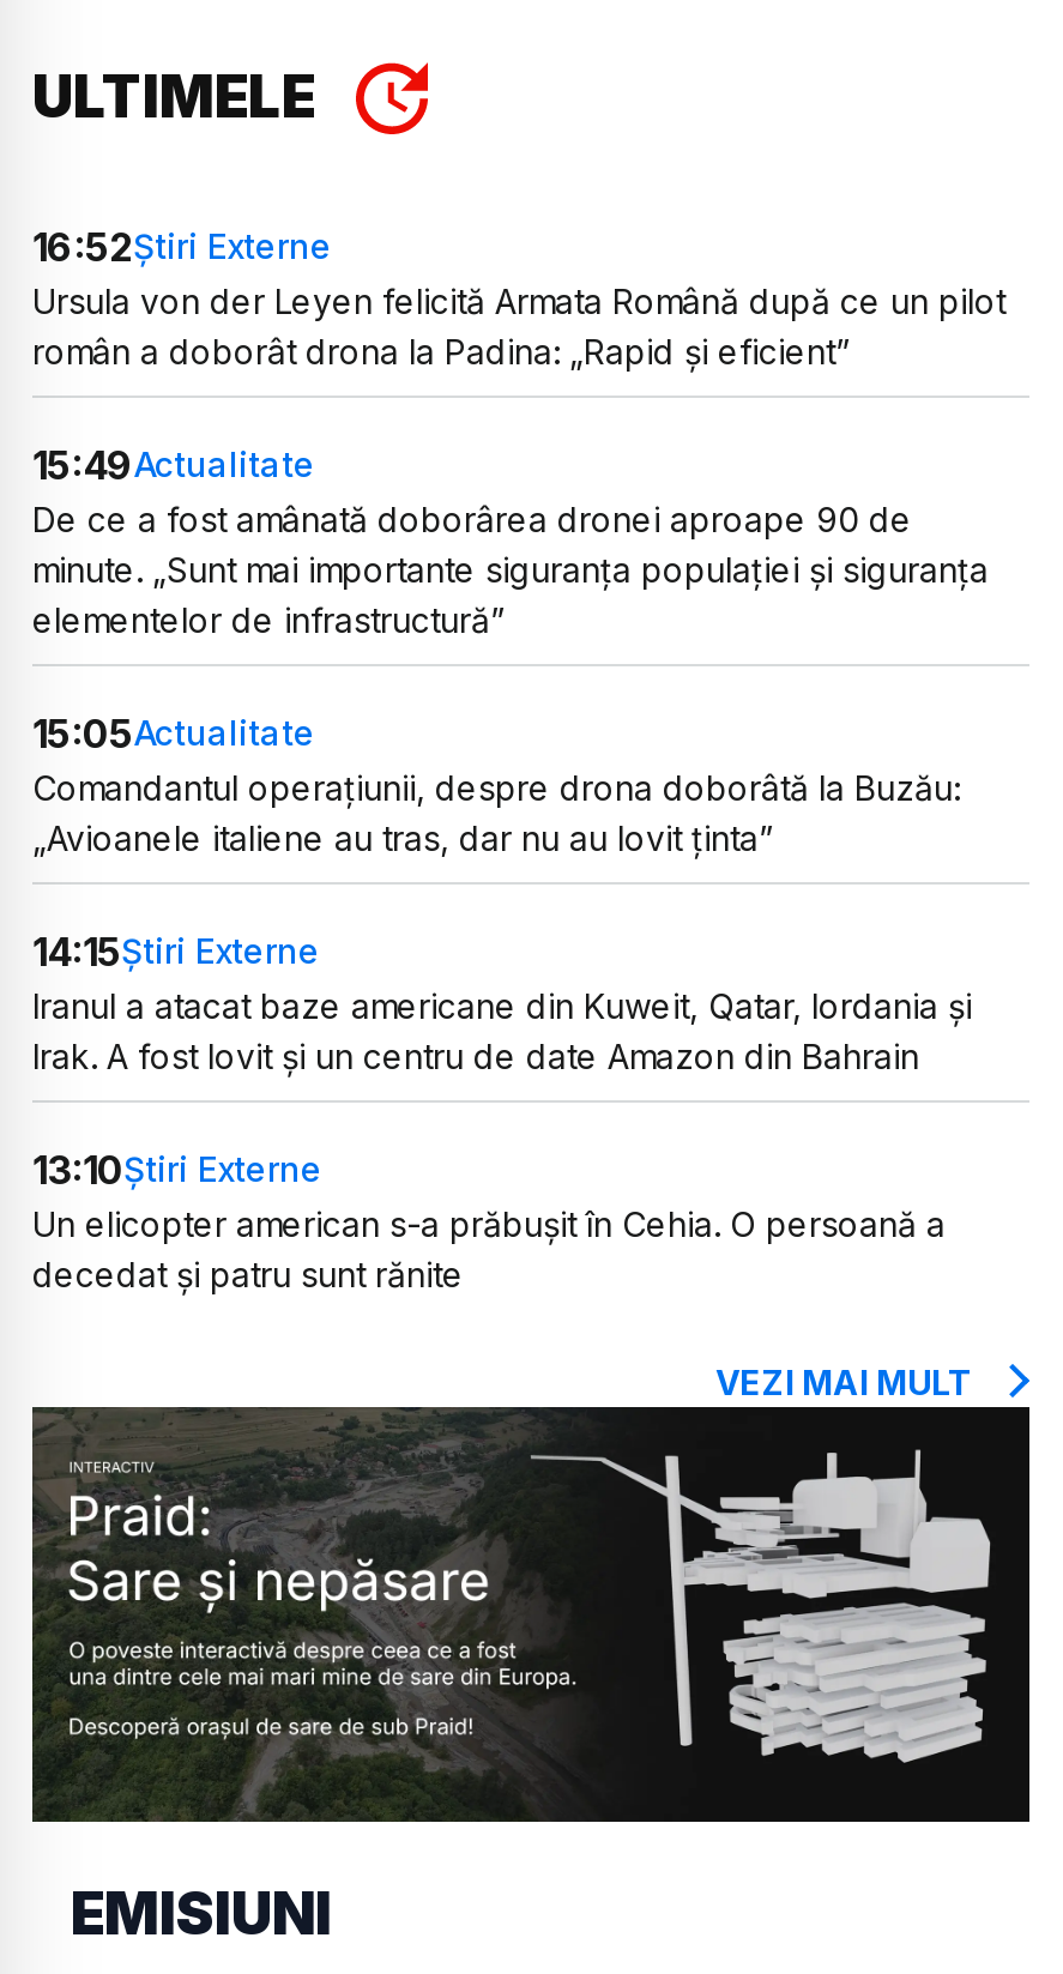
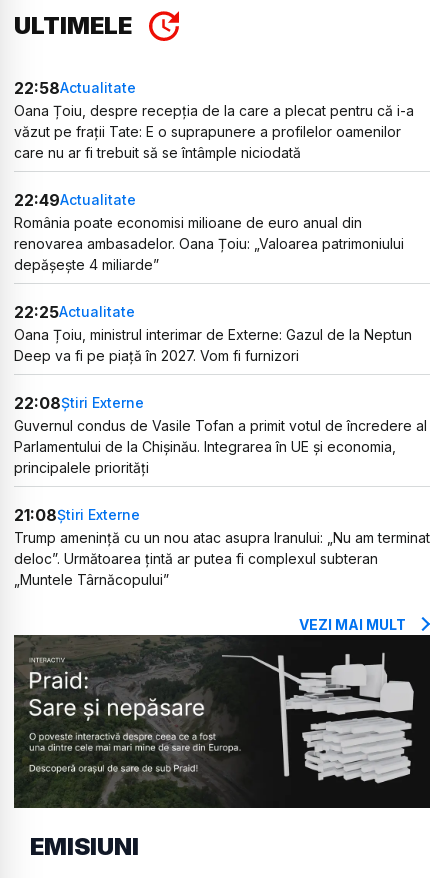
- 16:52Știri Externe
- Ursula von der Leyen felicită Armata Română după ce un pilot
- român a doborât drona la Padina: „Rapid și eficient”
+ 22:58Actualitate
+ Oana Țoiu, despre recepția de la care a plecat pentru că i-a
+ văzut pe frații Tate: E o suprapunere a profilelor oamenilor
+ care nu ar fi trebuit să se întâmple niciodată

- 15:49Actualitate
- De ce a fost amânată doborârea dronei aproape 90 de
- minute. „Sunt mai importante siguranţa populaţiei şi siguranţa
- elementelor de infrastructură”
+ 22:49Actualitate
+ România poate economisi milioane de euro anual din
+ renovarea ambasadelor. Oana Țoiu: „Valoarea patrimoniului
+ depășește 4 miliarde”

- 15:05Actualitate
- Comandantul operațiunii, despre drona doborâtă la Buzău:
- „Avioanele italiene au tras, dar nu au lovit ținta”
+ 22:25Actualitate
+ Oana Țoiu, ministrul interimar de Externe: Gazul de la Neptun
+ Deep va fi pe piață în 2027. Vom fi furnizori

- 14:15Știri Externe
- Iranul a atacat baze americane din Kuweit, Qatar, Iordania și
- Irak. A fost lovit și un centru de date Amazon din Bahrain
+ 22:08Știri Externe
+ Guvernul condus de Vasile Tofan a primit votul de încredere al
+ Parlamentului de la Chișinău. Integrarea în UE și economia,
+ principalele priorități

- 13:10Știri Externe
- Un elicopter american s-a prăbușit în Cehia. O persoană a
- decedat și patru sunt rănite
+ 21:08Știri Externe
+ Trump amenință cu un nou atac asupra Iranului: „Nu am terminat
+ deloc”. Următoarea țintă ar putea fi complexul subteran
+ „Muntele Târnăcopului”
